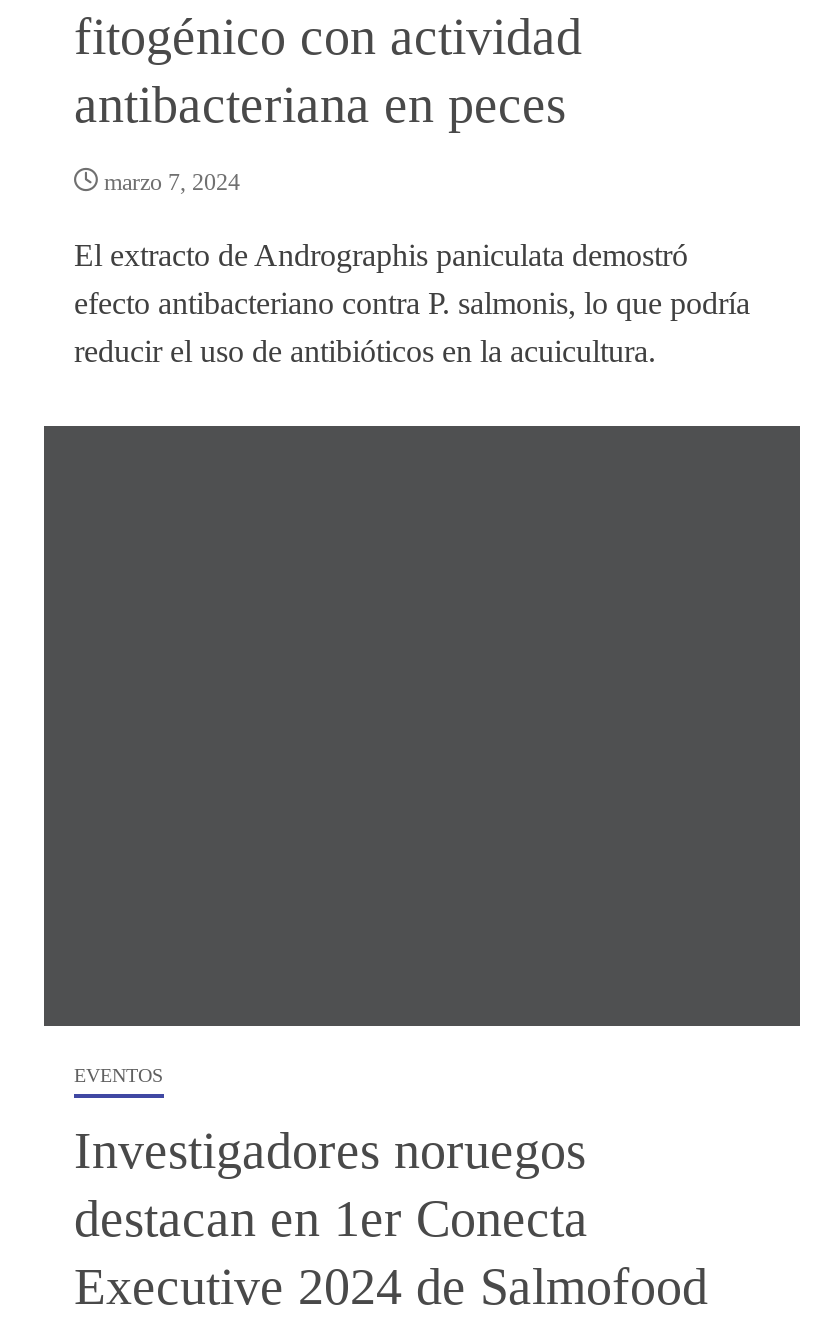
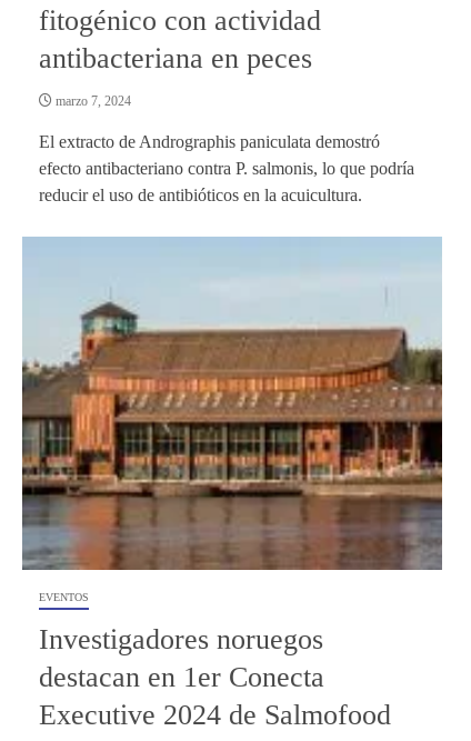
+ [image]
